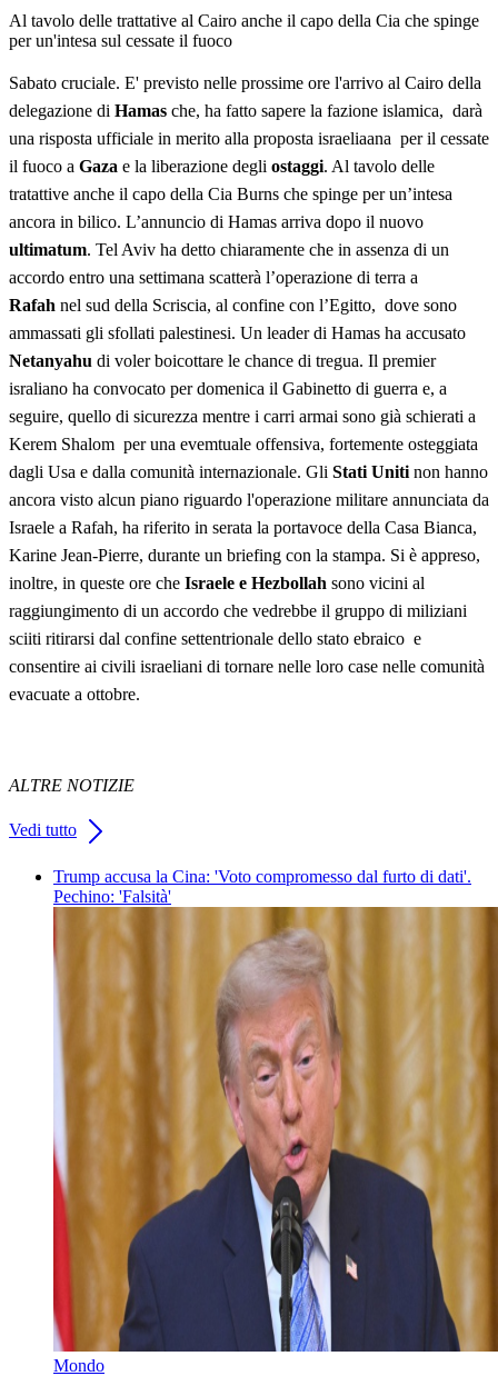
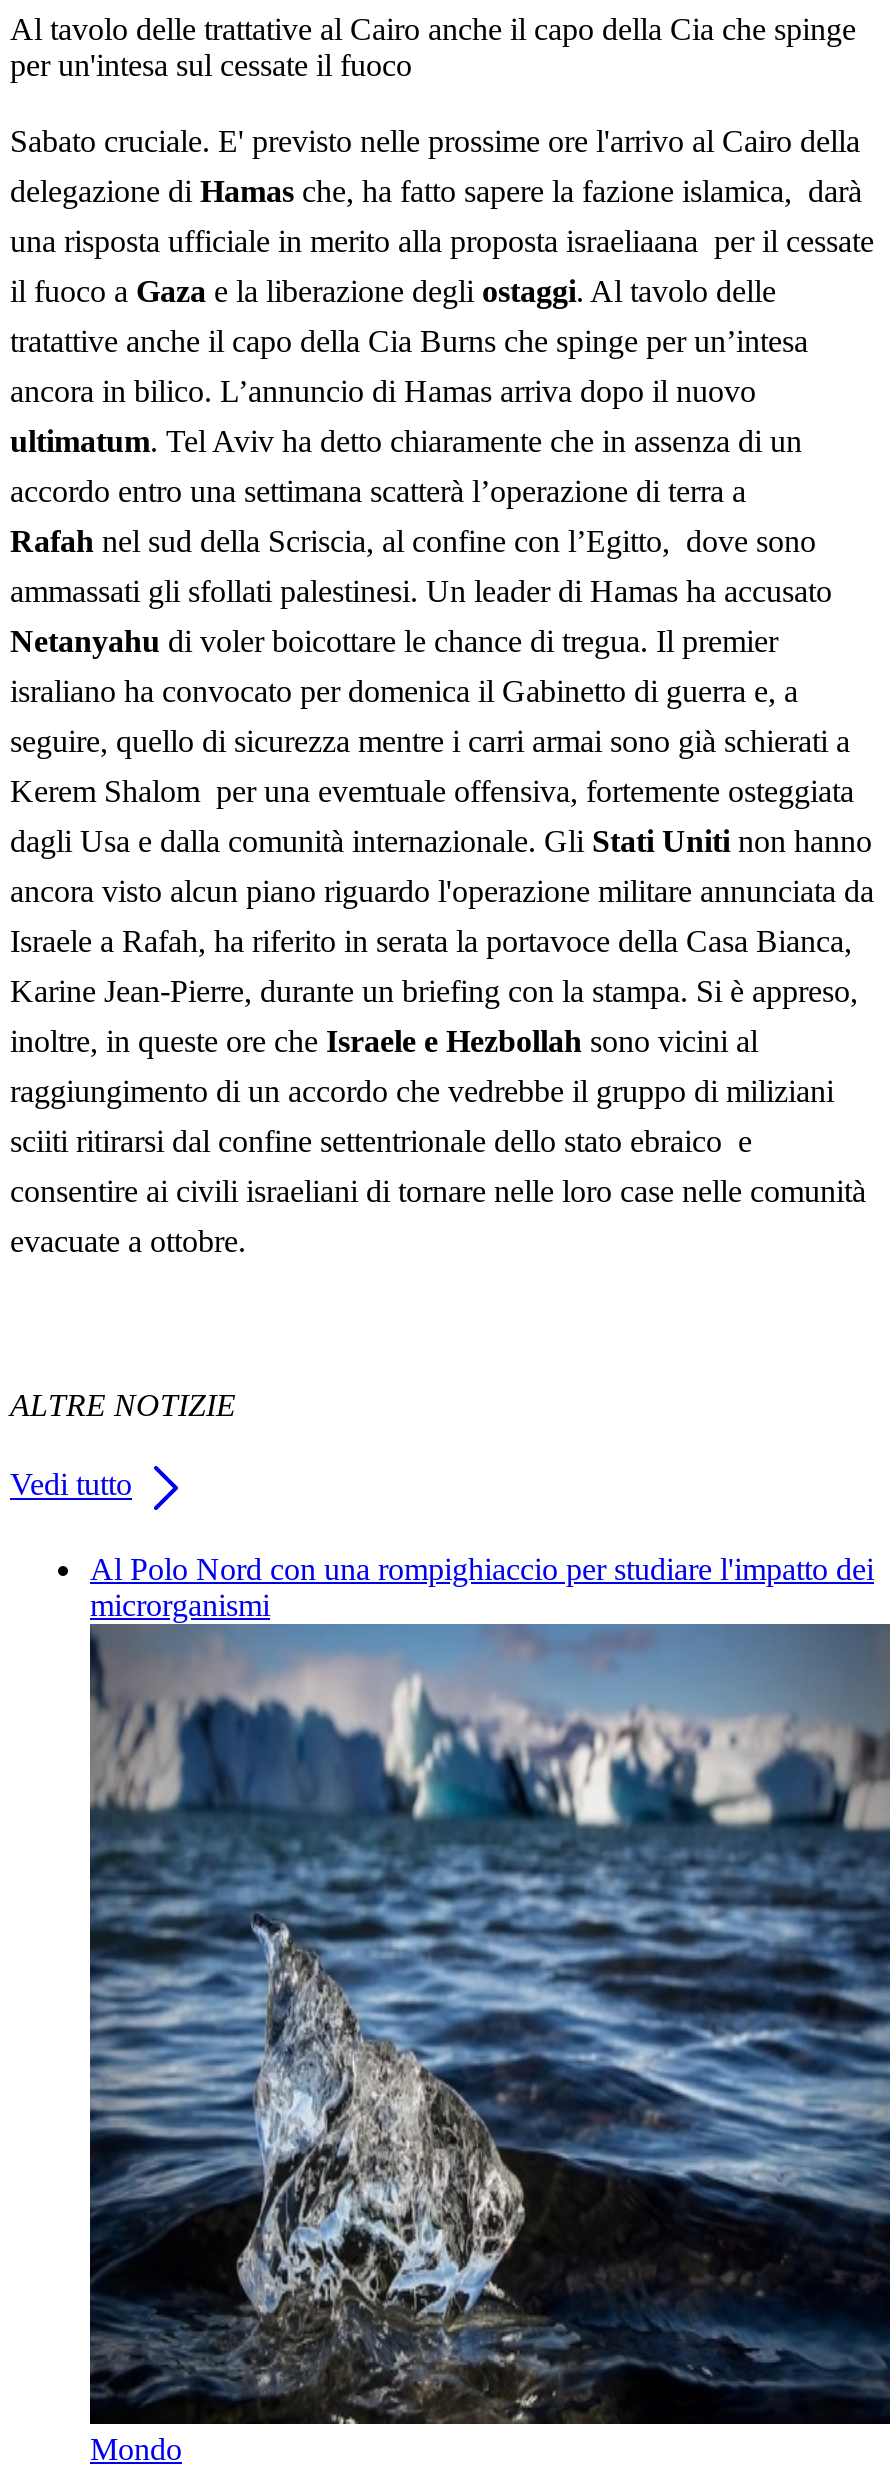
- Trump accusa la Cina: 'Voto compromesso dal furto di dati'.
- Pechino: 'Falsità'
+ Al Polo Nord con una rompighiaccio per studiare l'impatto dei
+ microrganismi

- [image]
+ [image]
